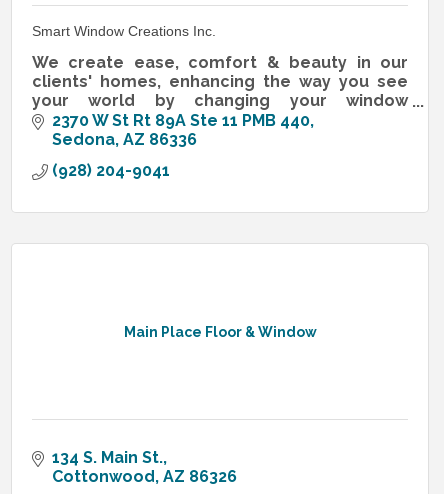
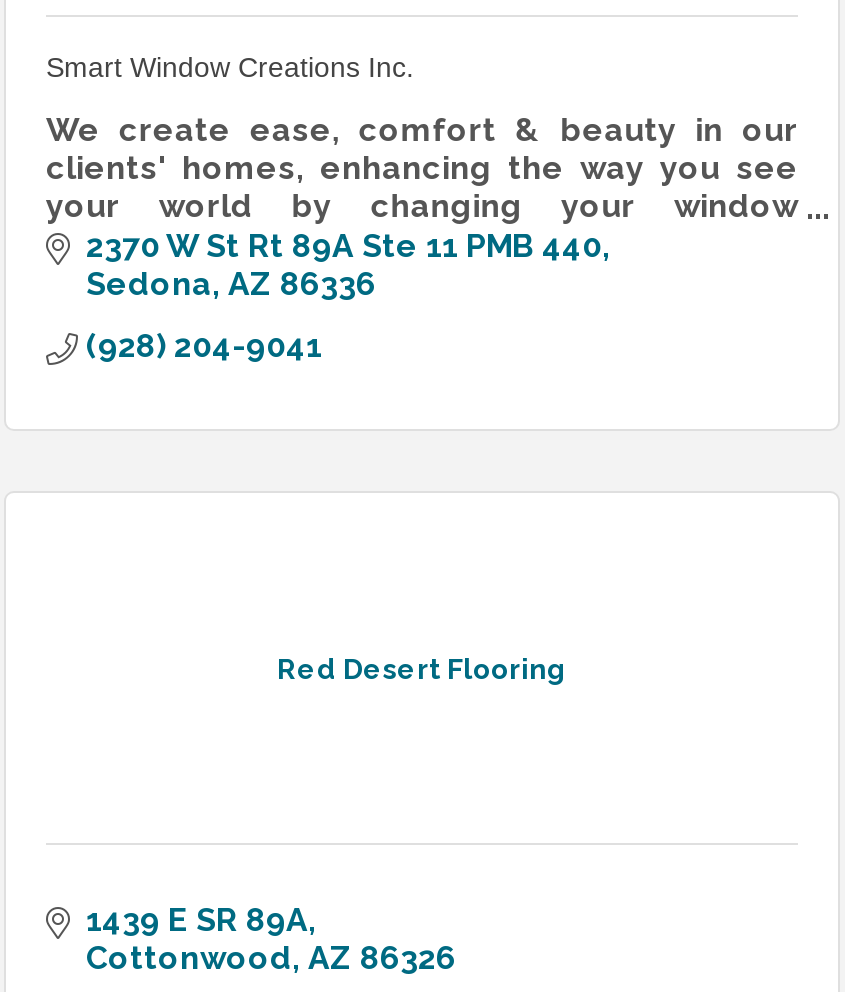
- Main Place Floor & Window
+ Red Desert Flooring

- 134 S. Main St.
+ 1439 E SR 89A
